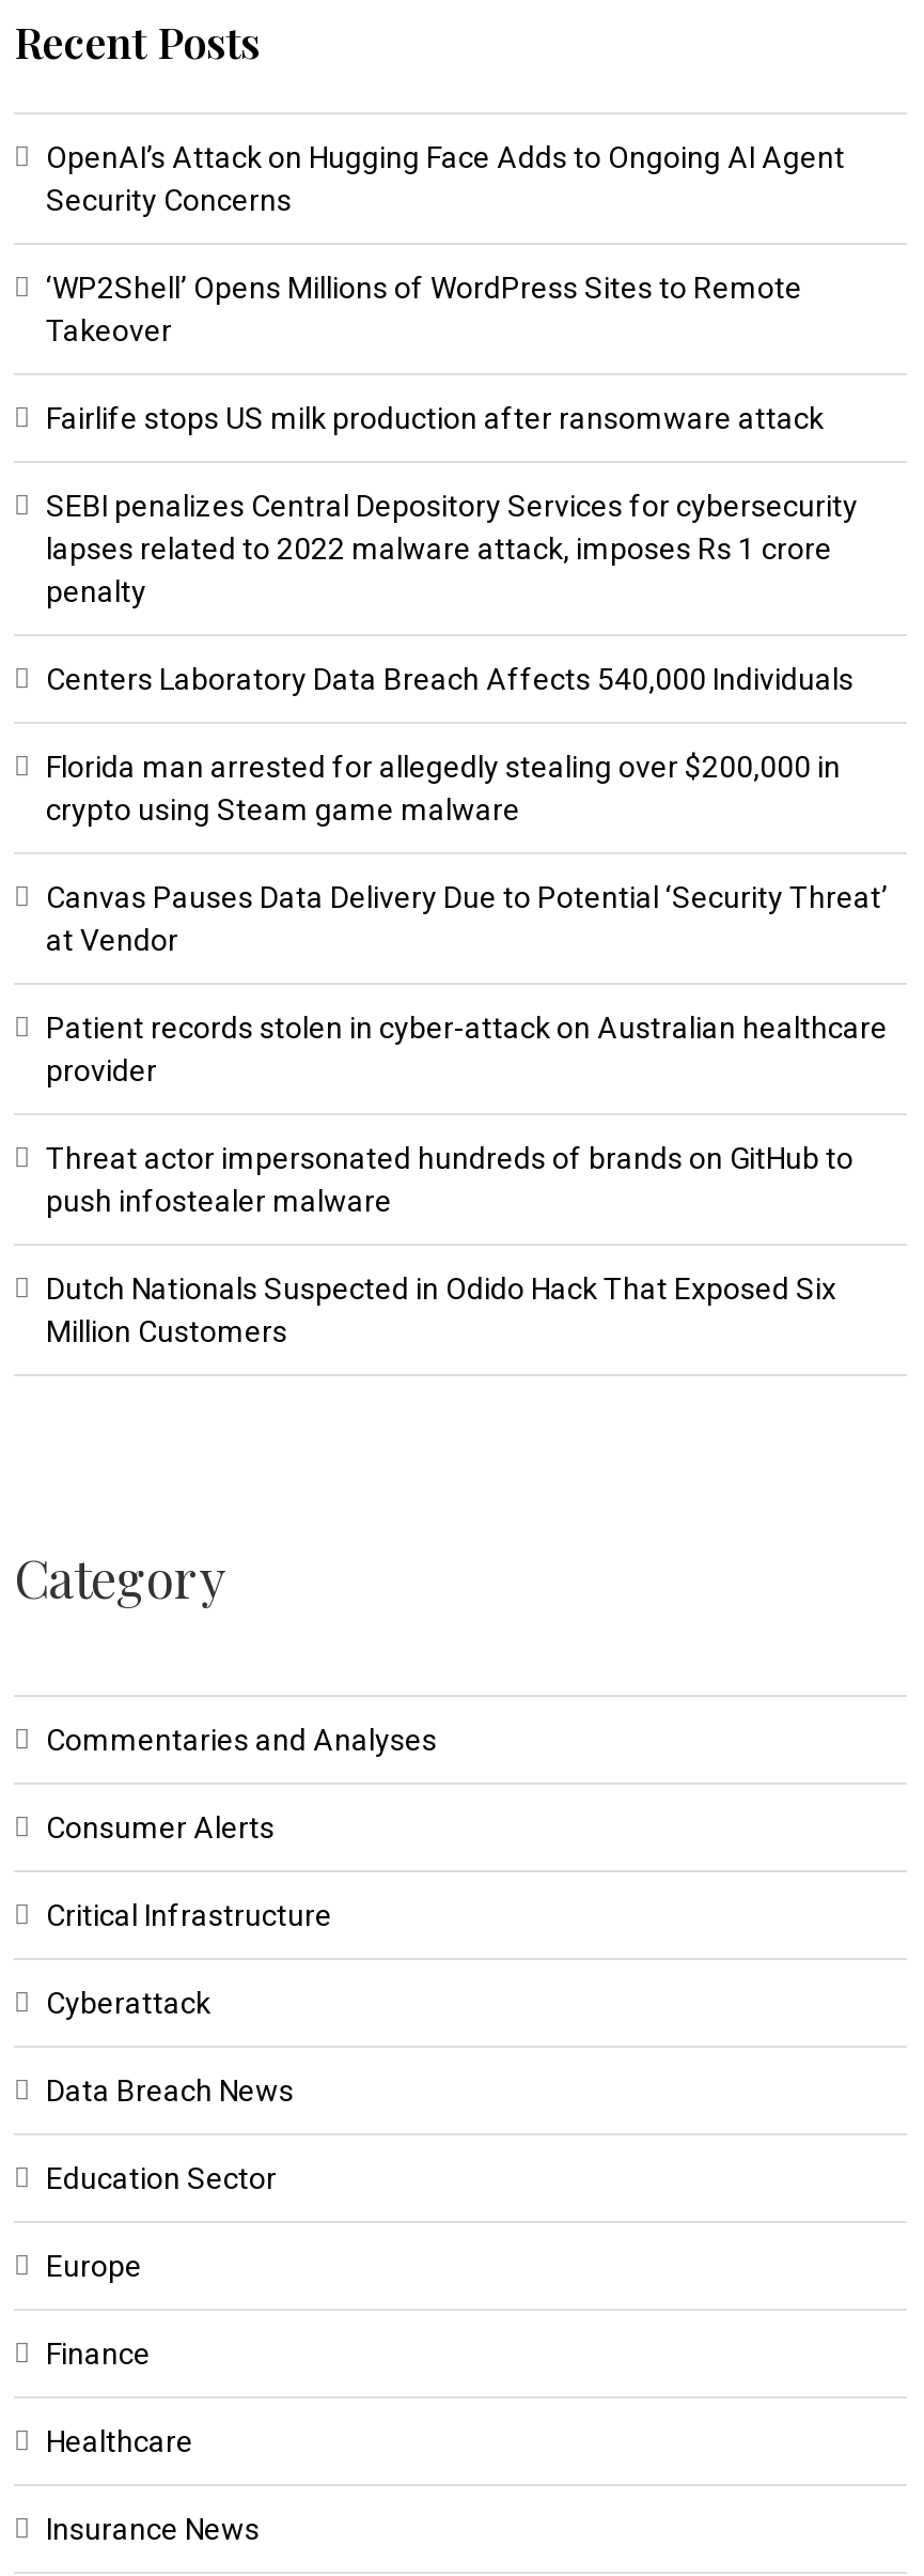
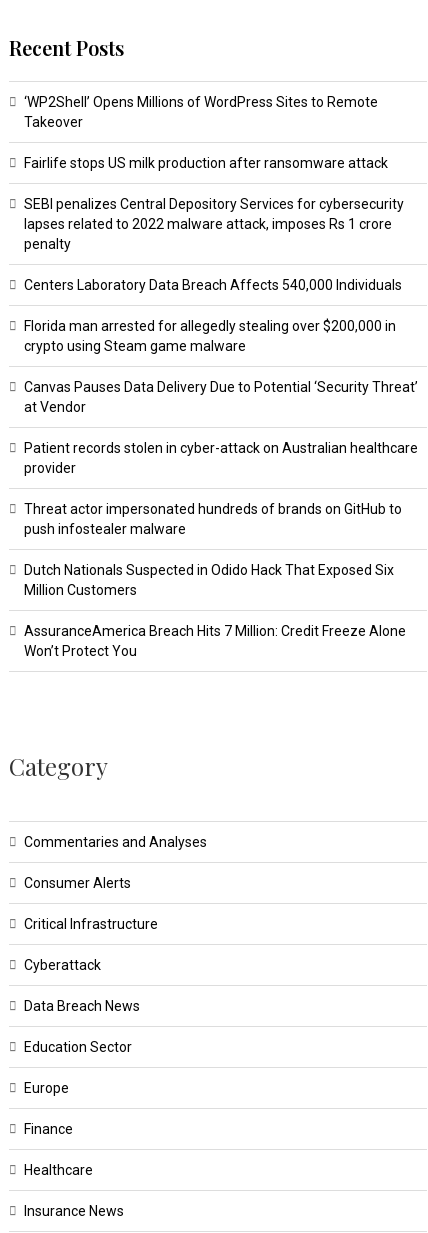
- OpenAI’s Attack on Hugging Face Adds to Ongoing AI Agent
- Security Concerns

moved up: ‘WP2Shell’ Opens Millions of WordPress Sites to Remote | Takeover | Fairlife stops US milk production after ransomware attack | ... | Dutch Nationals Suspected in Odido Hack That Exposed Six | Million Customers

+ AssuranceAmerica Breach Hits 7 Million: Credit Freeze Alone
+ Won’t Protect You
